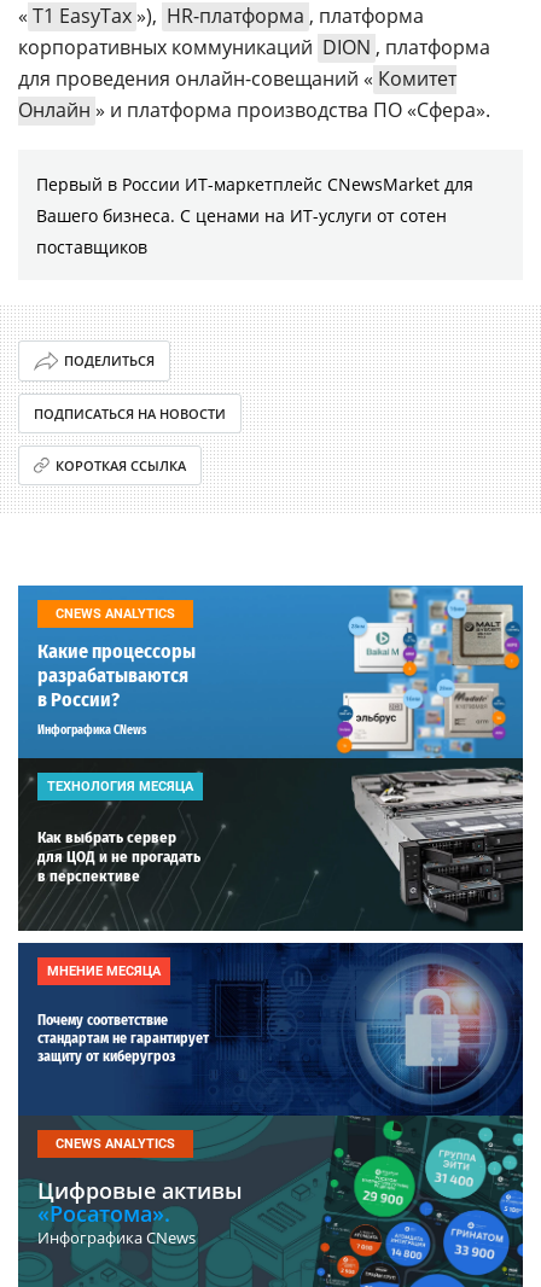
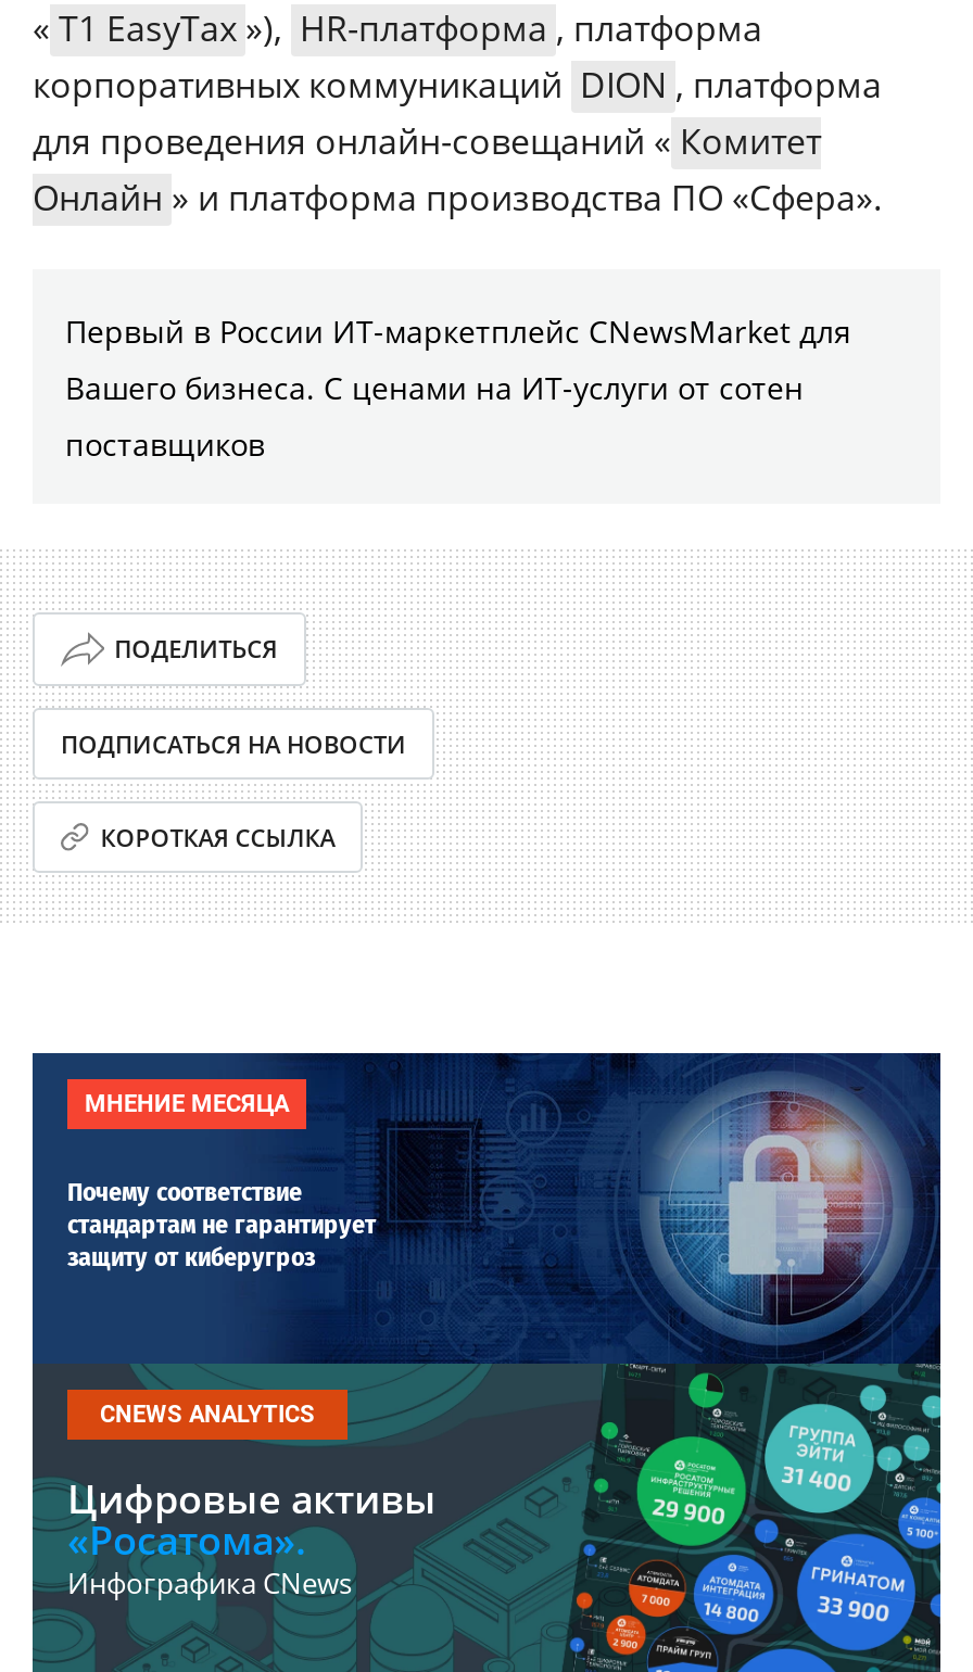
- [image]
- CNEWS ANALYTICS
- Какие процессоры
- разрабатываются
- в России?
- Инфографика CNews

- ТЕХНОЛОГИЯ МЕСЯЦА
- Как выбрать сервер
- для ЦОД и не прогадать
- в перспективе
